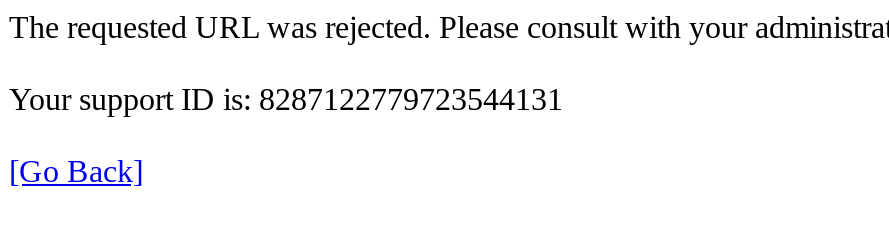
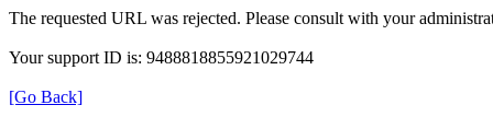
- Your support ID is: 8287122779723544131
+ Your support ID is: 9488818855921029744
